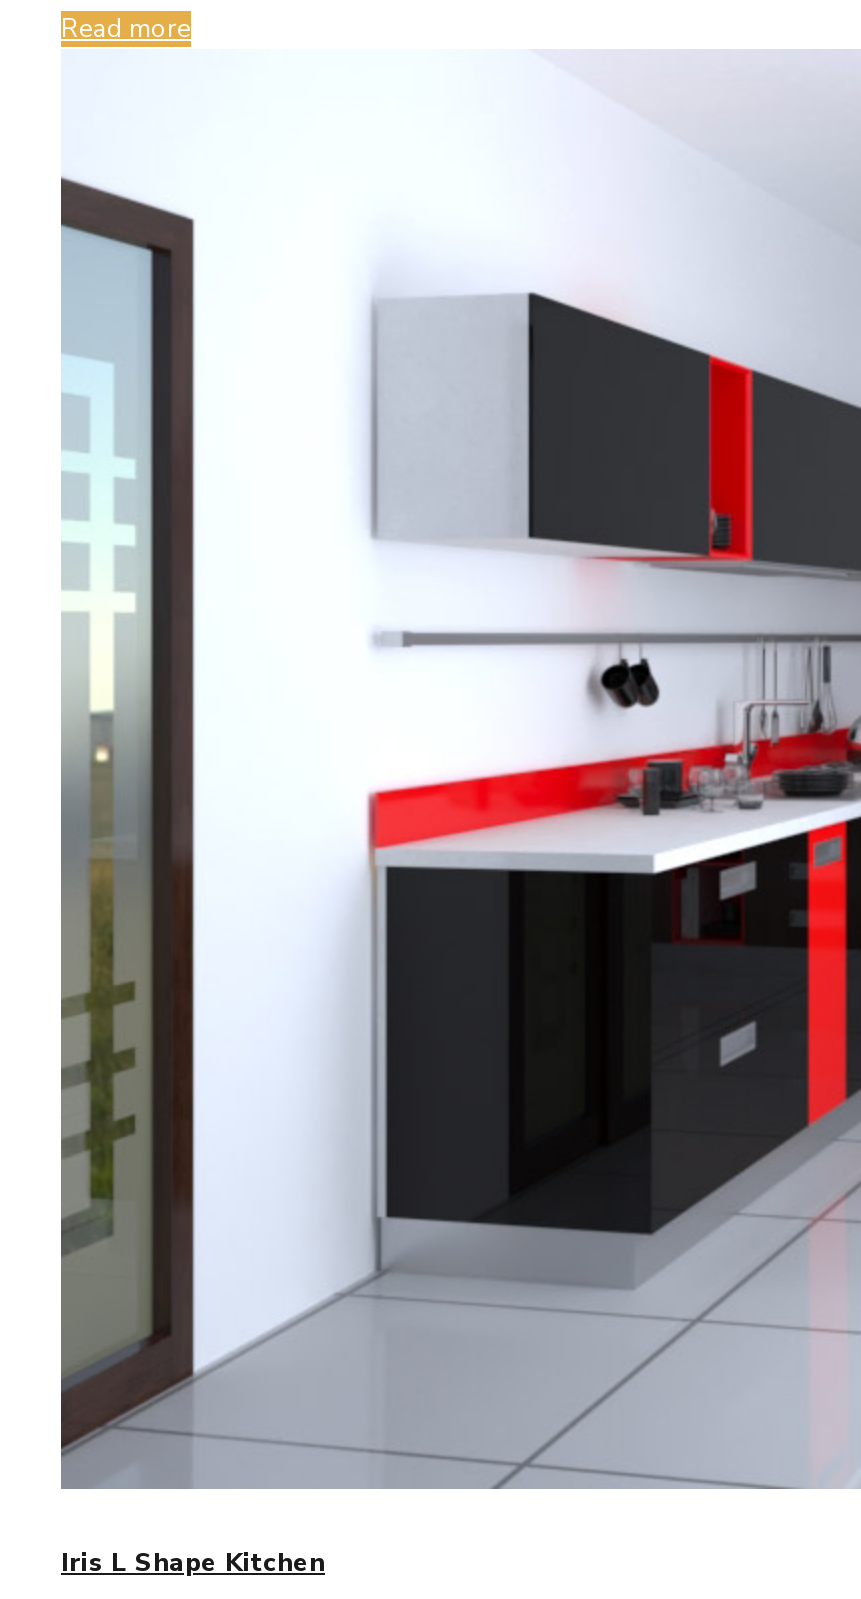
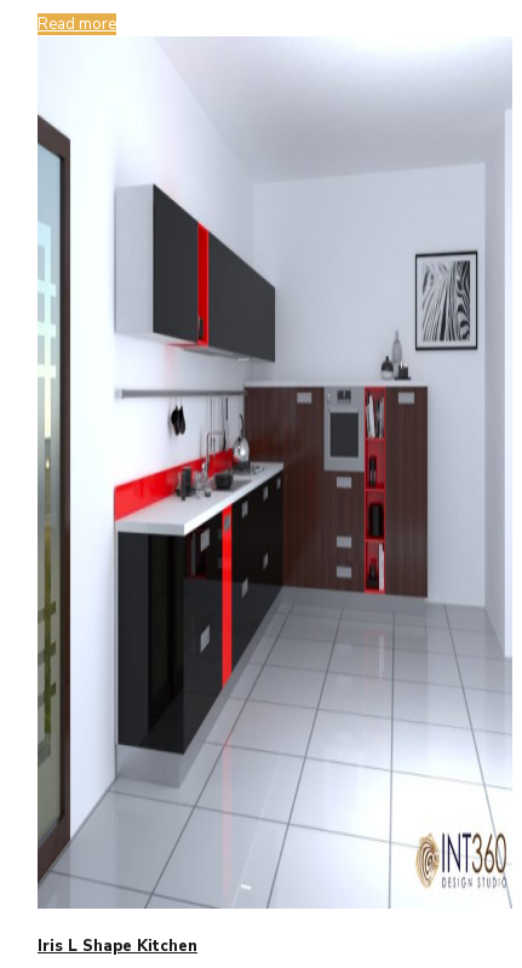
- [image]
+ [image]
